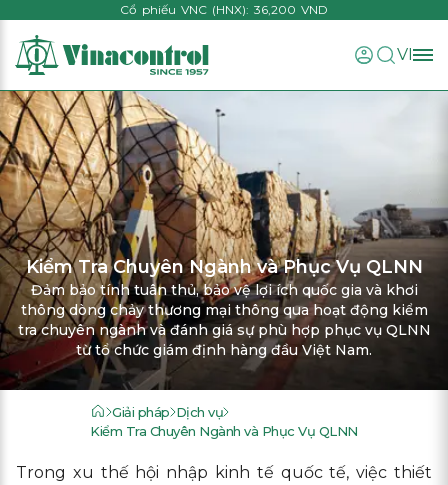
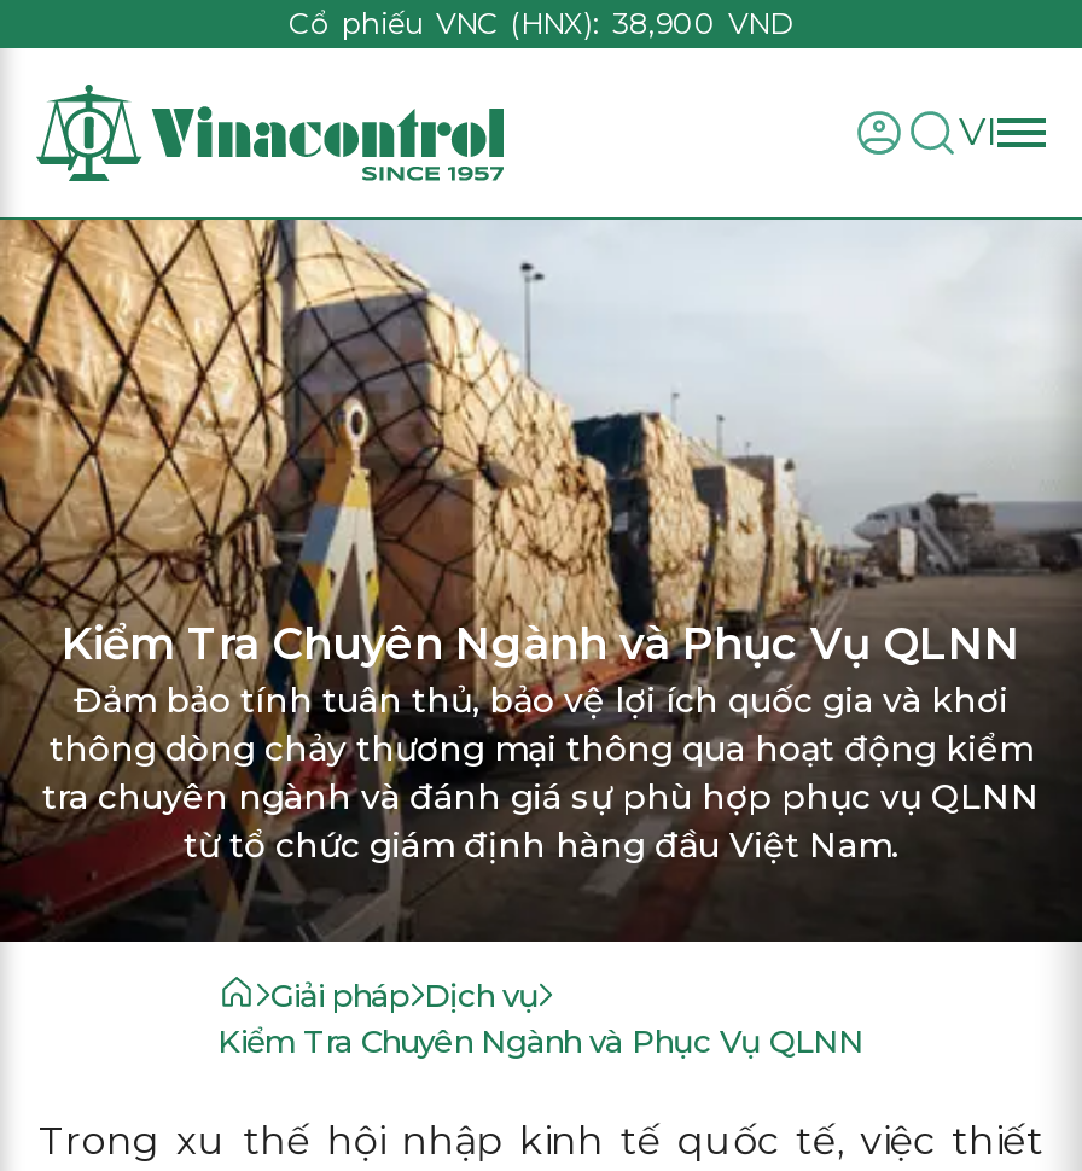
- Cổ phiếu VNC (HNX): 36,200 VND
+ Cổ phiếu VNC (HNX): 38,900 VND
